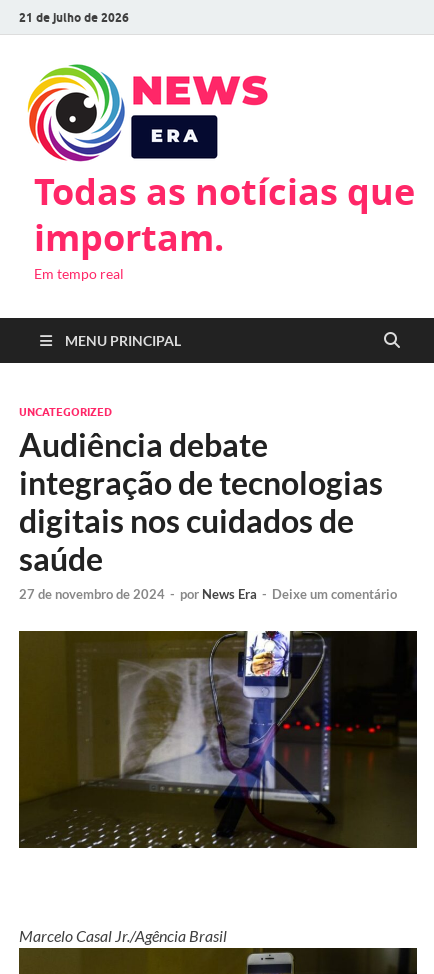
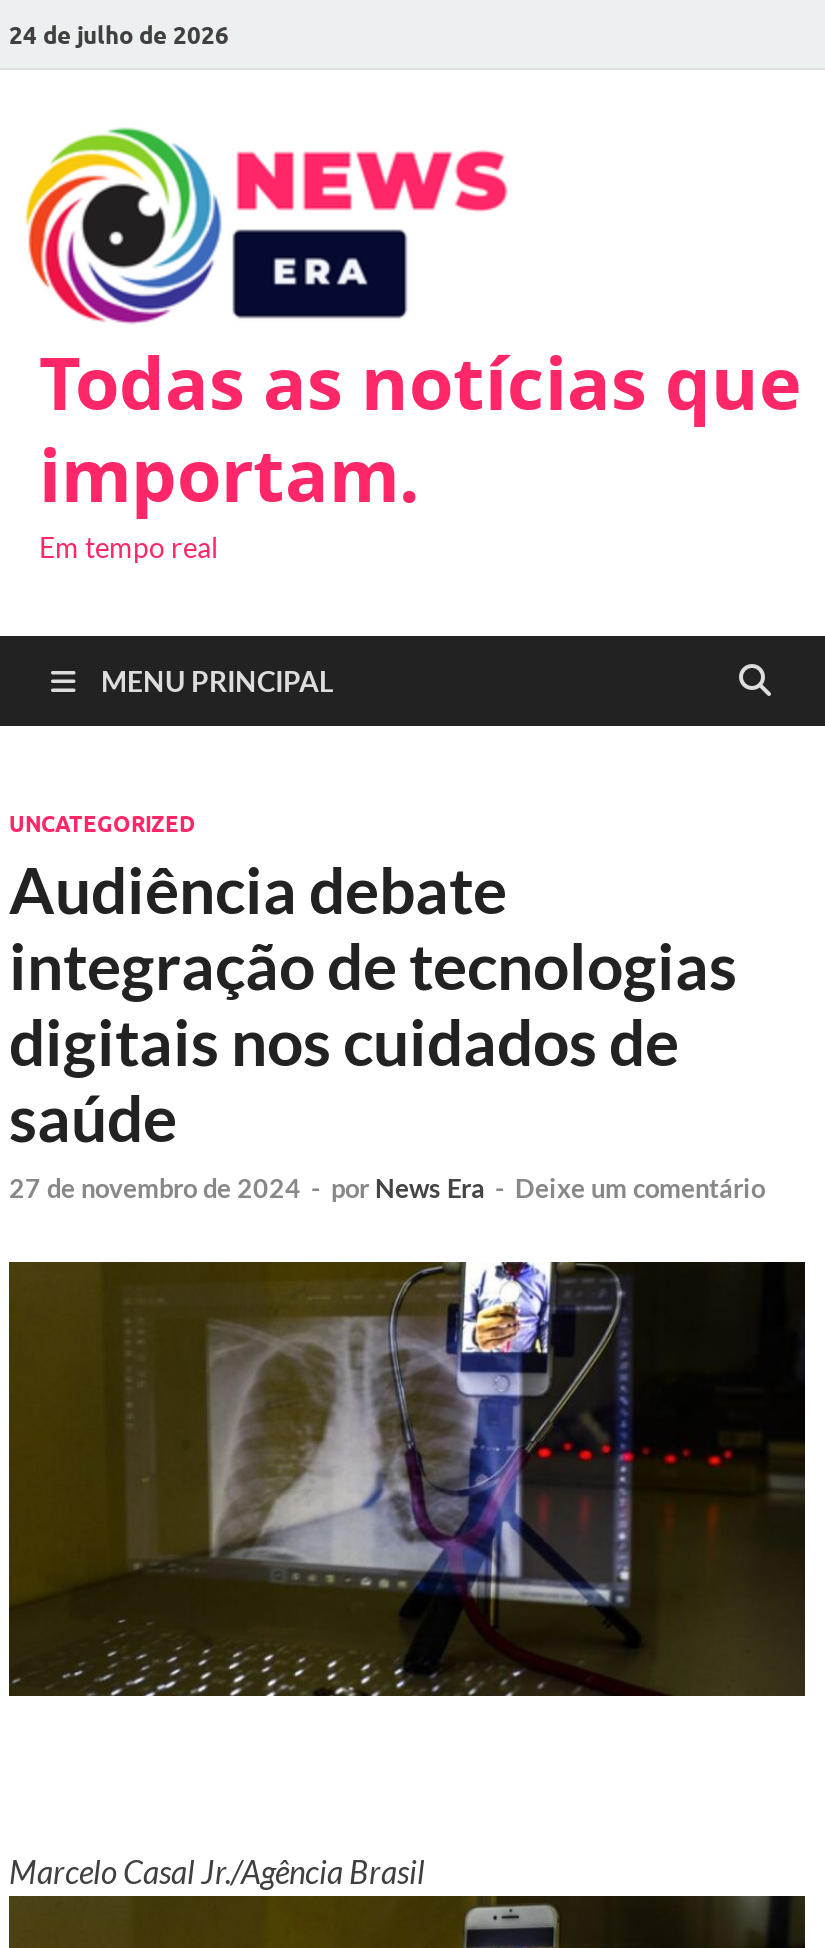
- 21 de julho de 2026
+ 24 de julho de 2026
